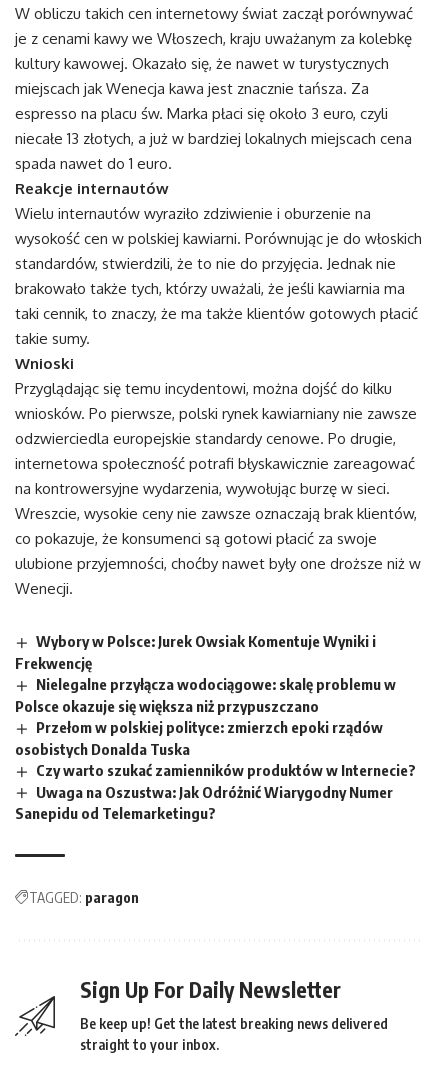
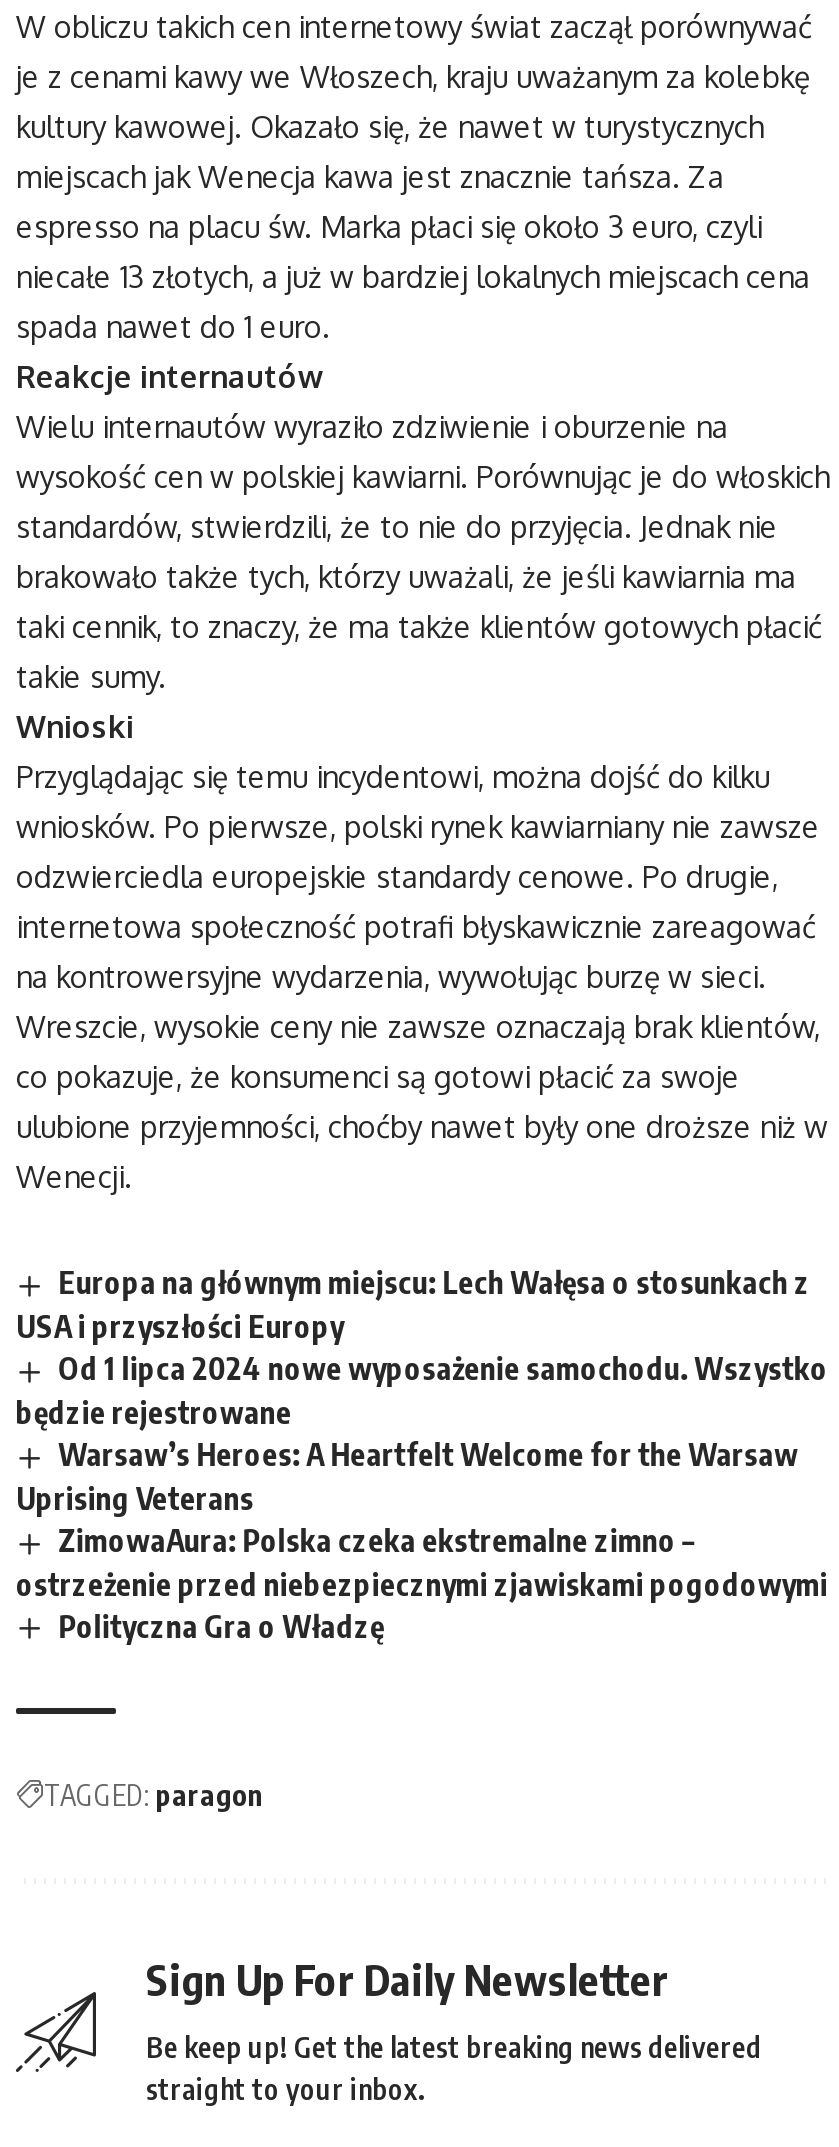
- Wybory w Polsce: Jurek Owsiak Komentuje Wyniki i
- Frekwencję
- Nielegalne przyłącza wodociągowe: skalę problemu w
- Polsce okazuje się większa niż przypuszczano
- Przełom w polskiej polityce: zmierzch epoki rządów
- osobistych Donalda Tuska
- Czy warto szukać zamienników produktów w Internecie?
- Uwaga na Oszustwa: Jak Odróżnić Wiarygodny Numer
- Sanepidu od Telemarketingu?
+ Europa na głównym miejscu: Lech Wałęsa o stosunkach z
+ USA i przyszłości Europy
+ Od 1 lipca 2024 nowe wyposażenie samochodu. Wszystko
+ będzie rejestrowane
+ Warsaw’s Heroes: A Heartfelt Welcome for the Warsaw
+ Uprising Veterans
+ ZimowaAura: Polska czeka ekstremalne zimno –
+ ostrzeżenie przed niebezpiecznymi zjawiskami pogodowymi
+ Polityczna Gra o Władzę
